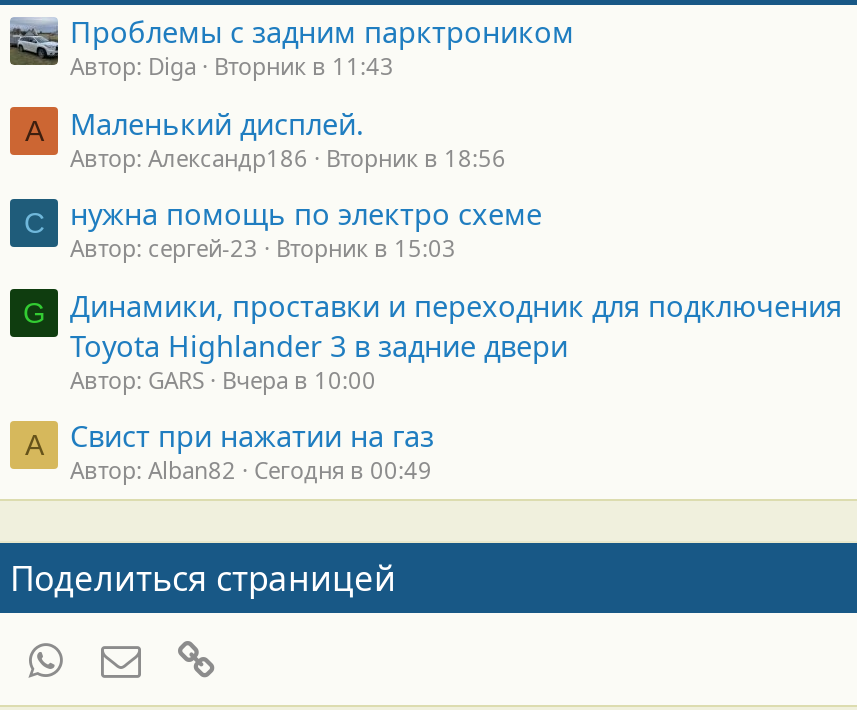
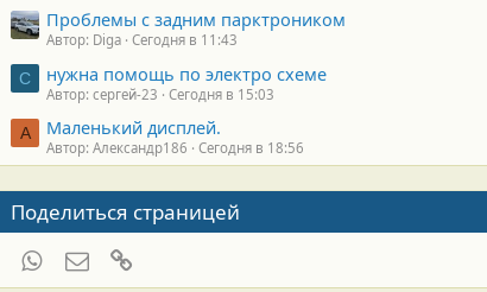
- Автор: Diga Вторник в 11:43
- Автор: Александр186 Вторник в 18:56
+ Автор: Diga Сегодня в 11:43

moved down: А | Маленький дисплей.

- Автор: сергей-23 Вторник в 15:03
- G
- Динамики, проставки и переходник для подключения
- Toyota Highlander 3 в задние двери
- Автор: GARS Вчера в 10:00
- A
- Свист при нажатии на газ
- Автор: Alban82 Сегодня в 00:49
+ Автор: сергей-23 Сегодня в 15:03
+ Автор: Александр186 Сегодня в 18:56
